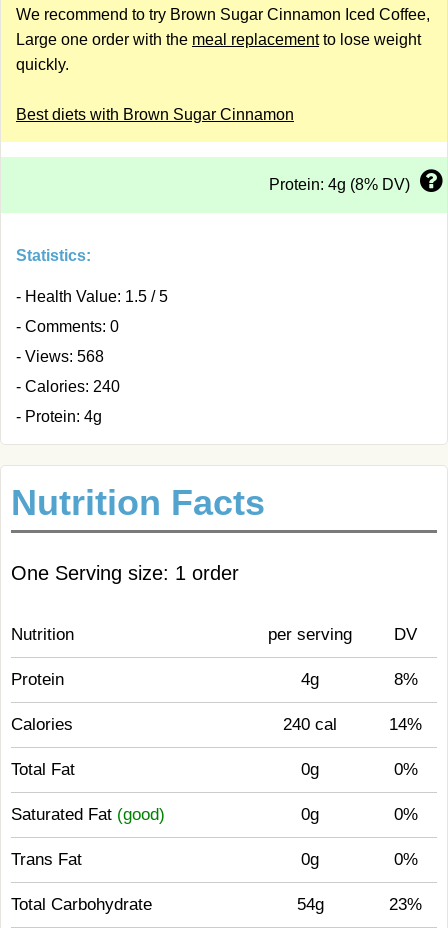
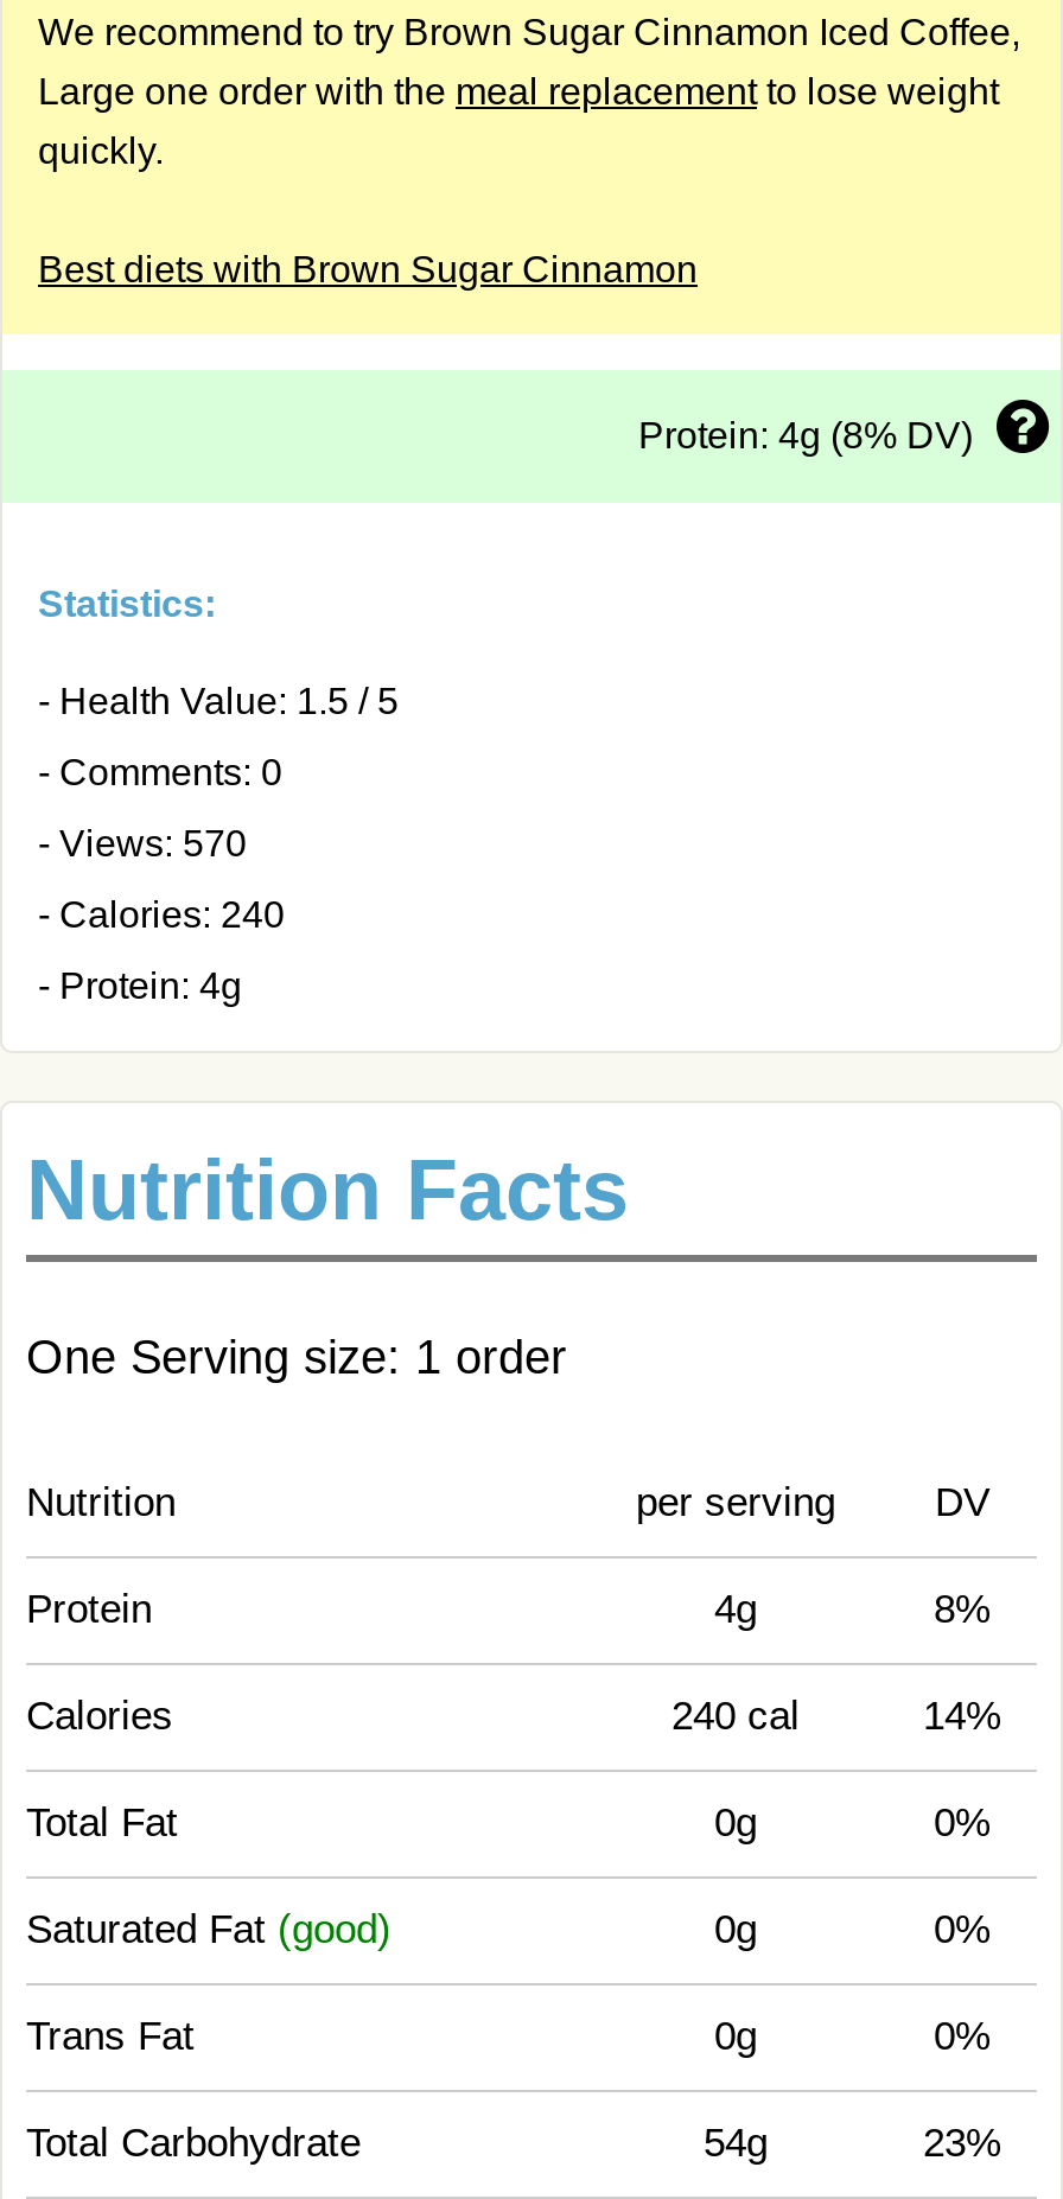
- - Views: 568
+ - Views: 570
